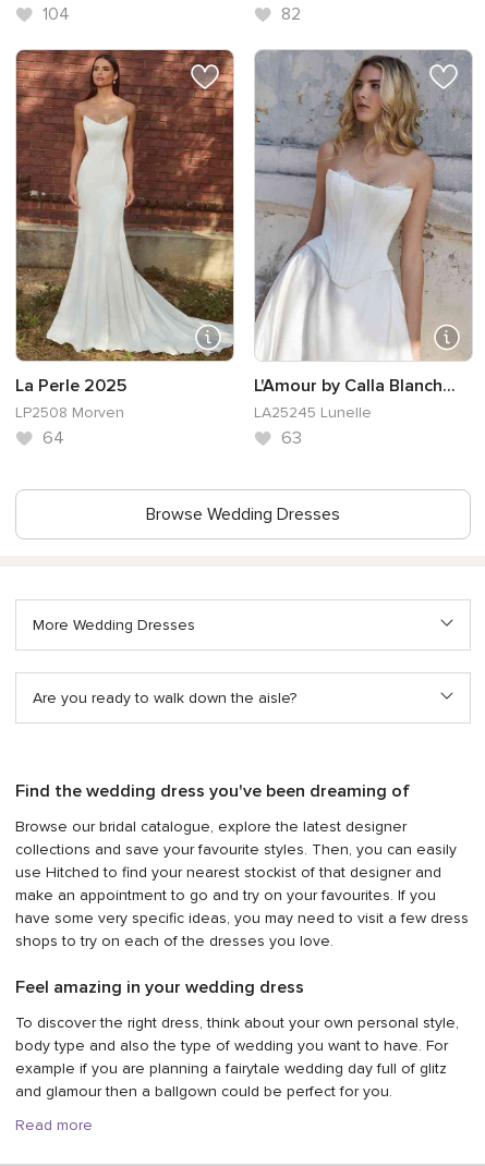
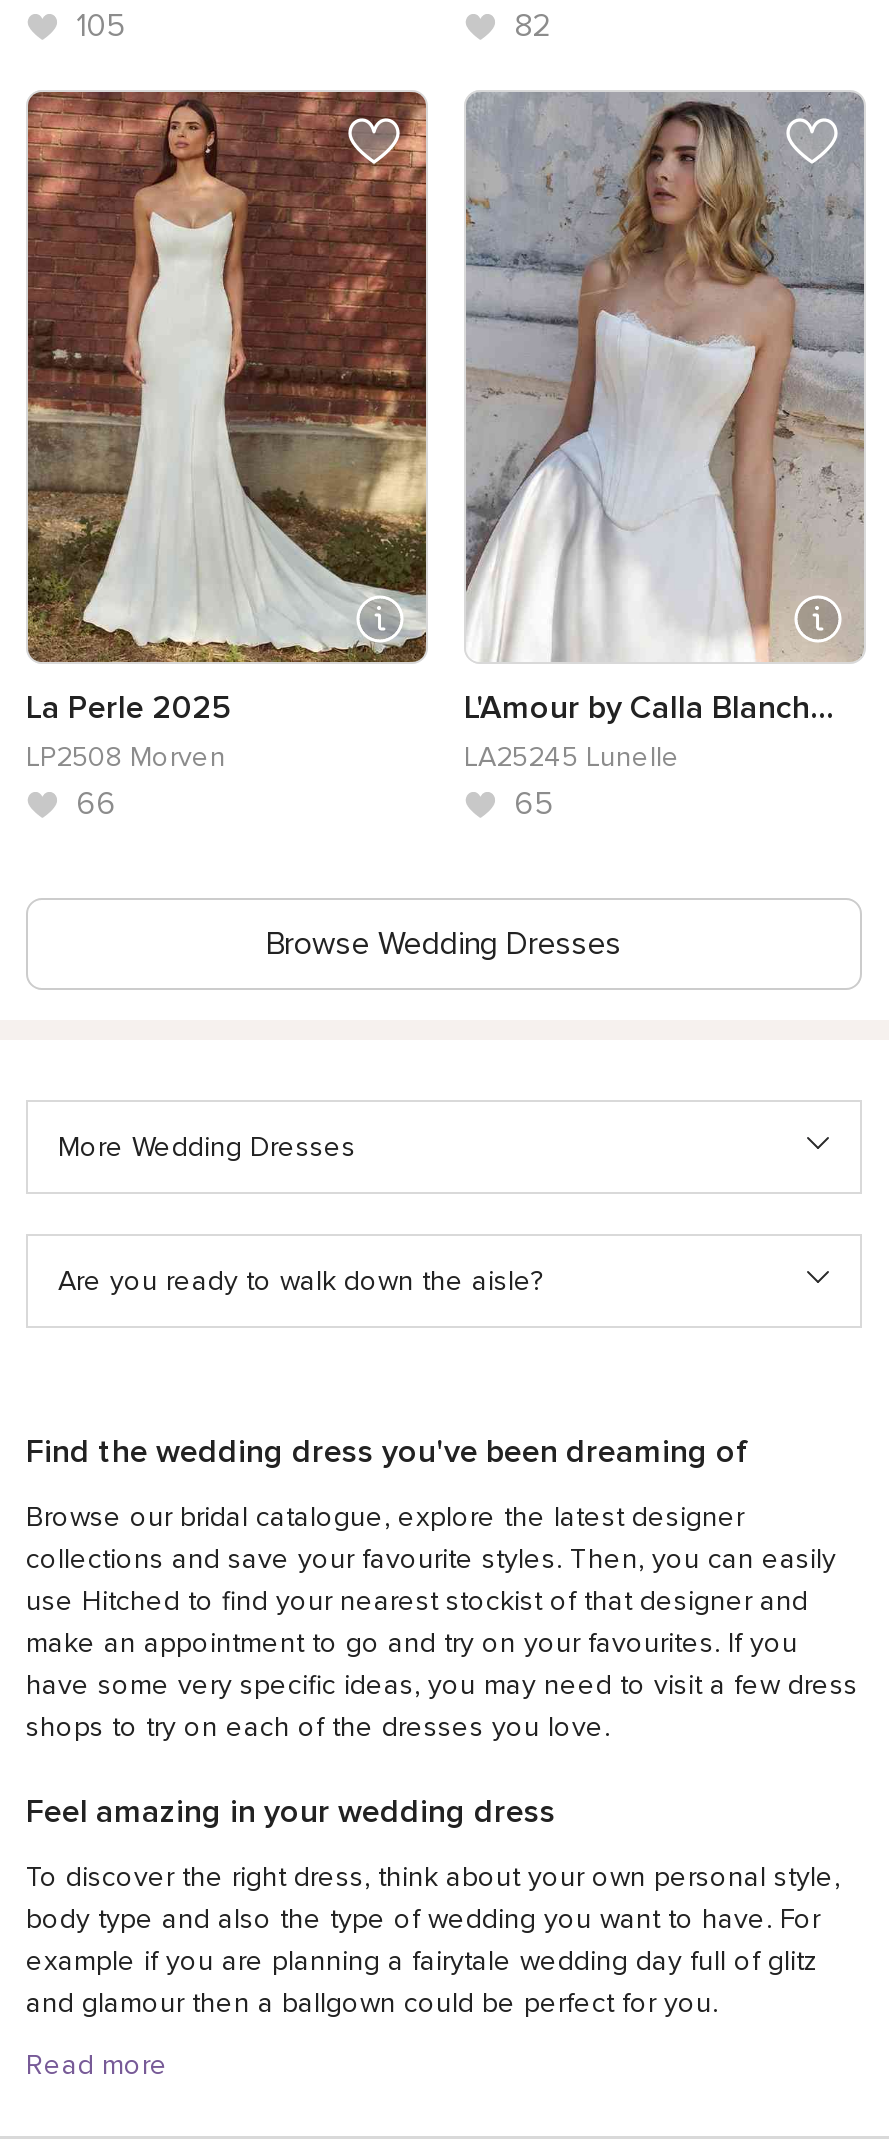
- 104
+ 105

- 64
+ 66

- 63
+ 65
